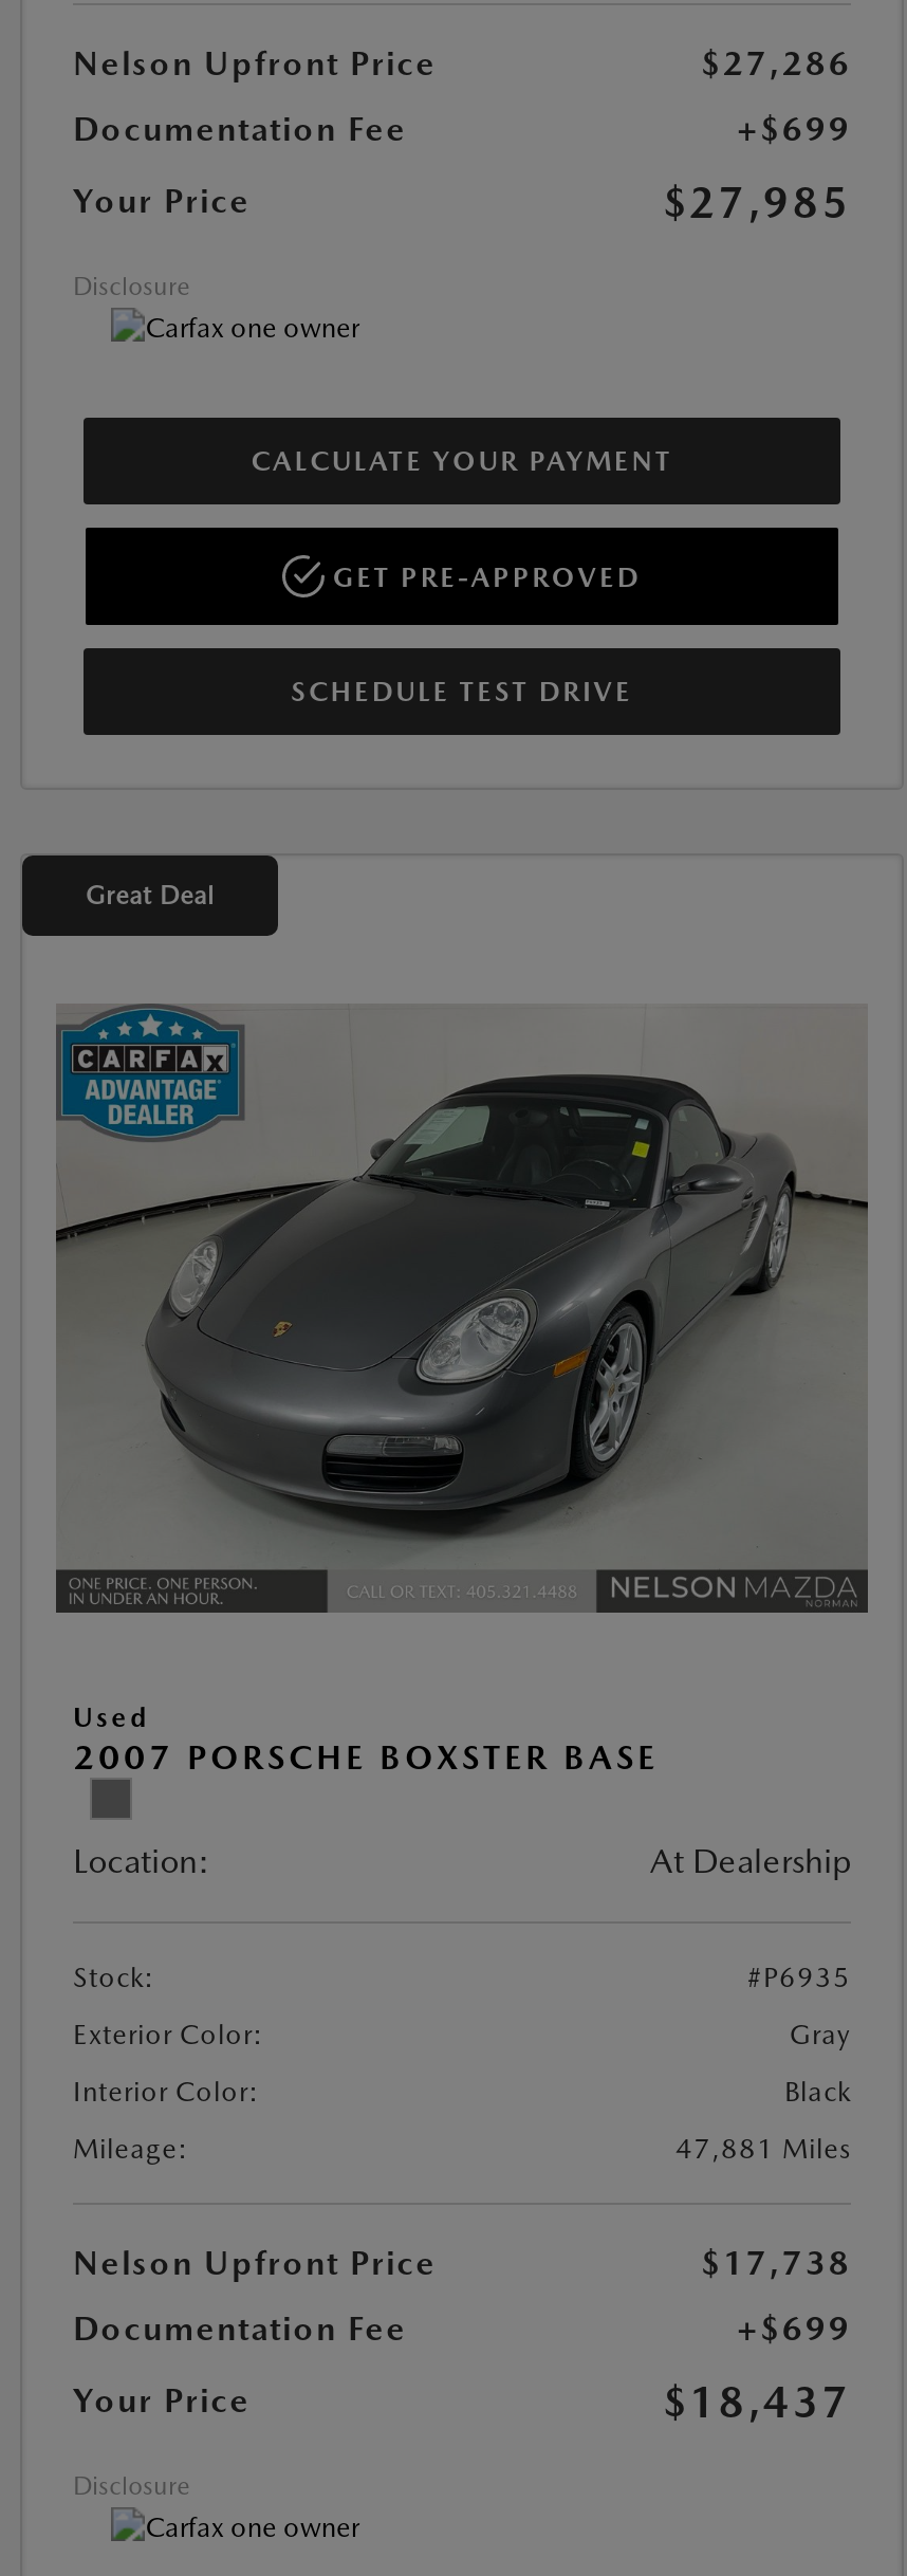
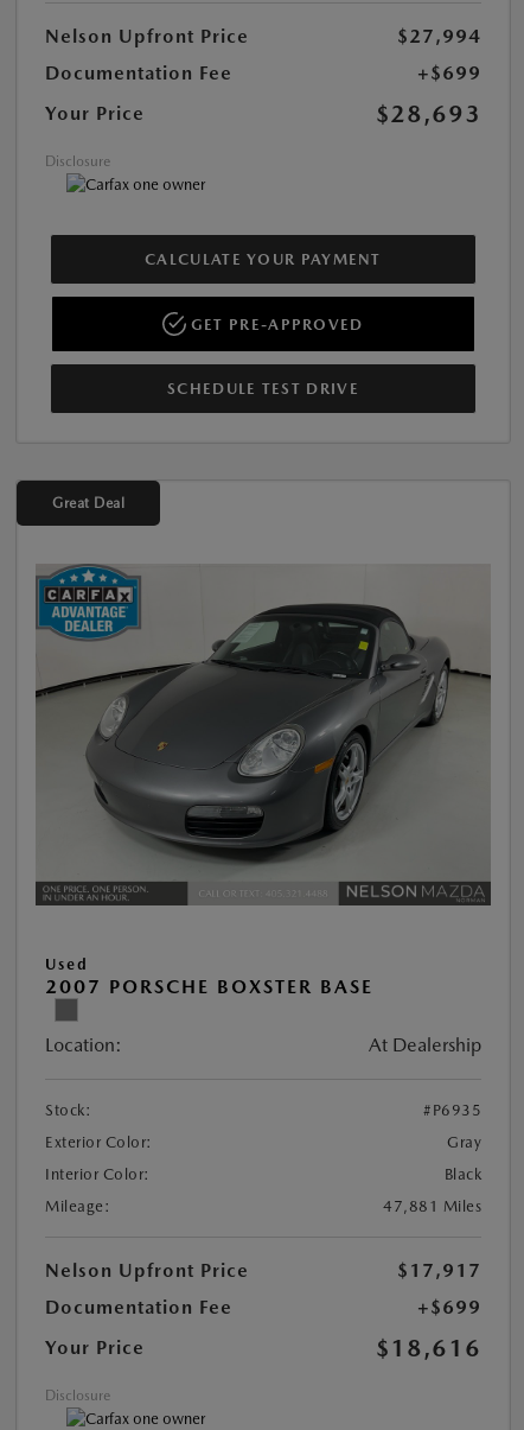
- $27,286
+ $27,994

- $27,985
+ $28,693

- $17,738
+ $17,917

- $18,437
+ $18,616
